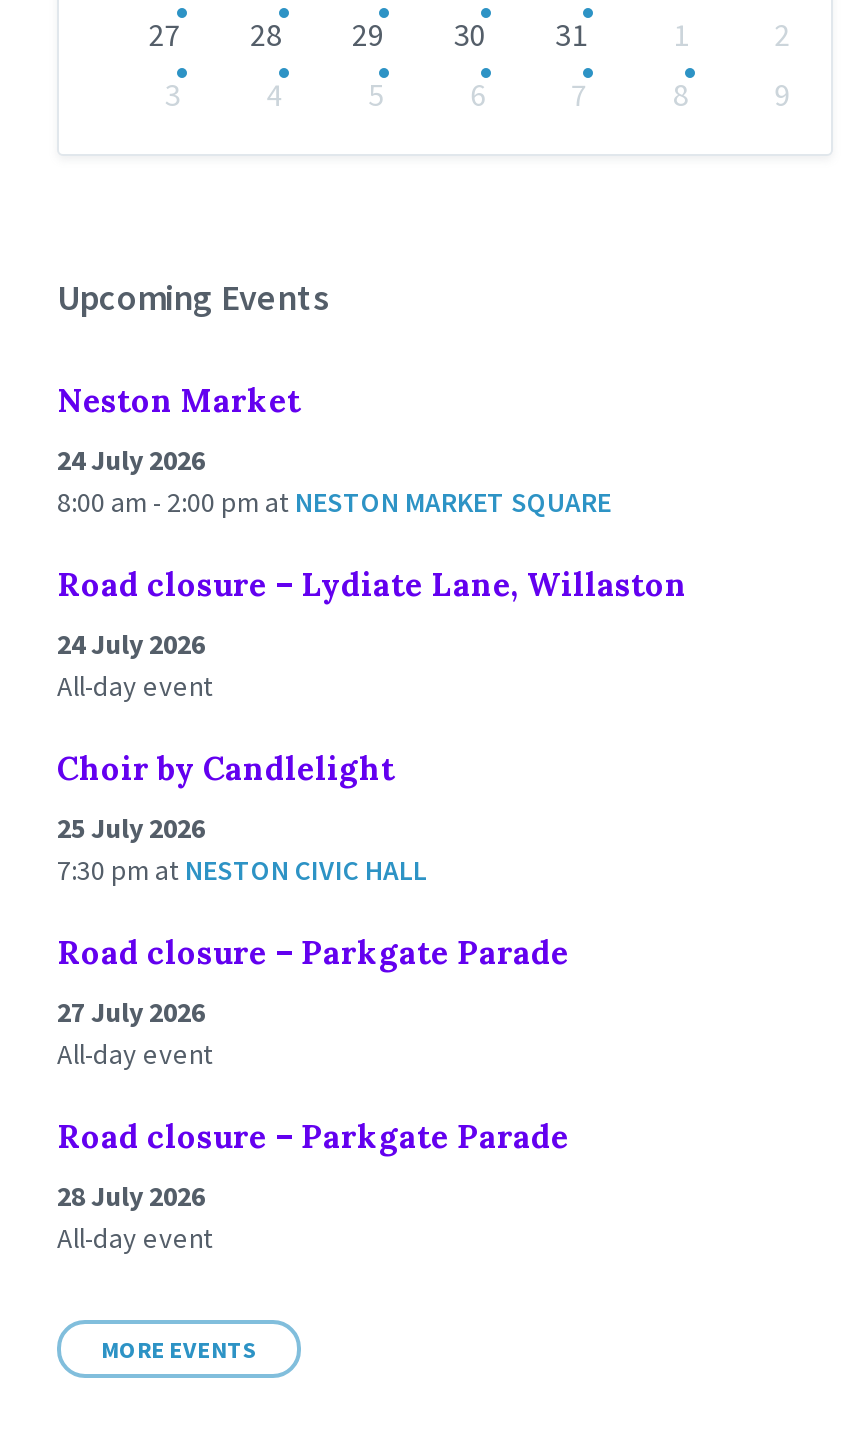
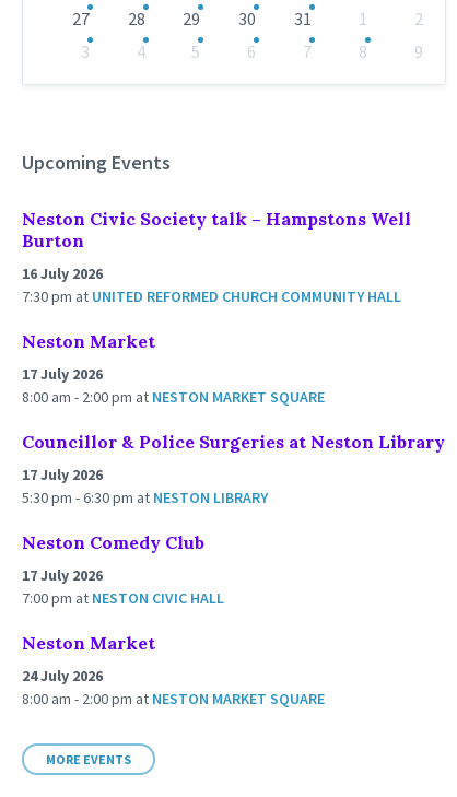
+ Neston Civic Society talk – Hampstons Well
+ Burton
+ 16 July 2026
+ 7:30 pm at UNITED REFORMED CHURCH COMMUNITY HALL
+ Neston Market
+ 17 July 2026
+ 8:00 am - 2:00 pm at NESTON MARKET SQUARE
+ Councillor & Police Surgeries at Neston Library
+ 17 July 2026
+ 5:30 pm - 6:30 pm at NESTON LIBRARY
+ Neston Comedy Club
+ 17 July 2026
+ 7:00 pm at NESTON CIVIC HALL

moved down: Neston Market | 24 July 2026 | 8:00 am - 2:00 pm at NESTON MARKET SQUARE

- Road closure – Lydiate Lane, Willaston
- 24 July 2026
- All-day event
- Choir by Candlelight
- 25 July 2026
- 7:30 pm at NESTON CIVIC HALL
- Road closure – Parkgate Parade
- 27 July 2026
- All-day event
- Road closure – Parkgate Parade
- 28 July 2026
- All-day event
